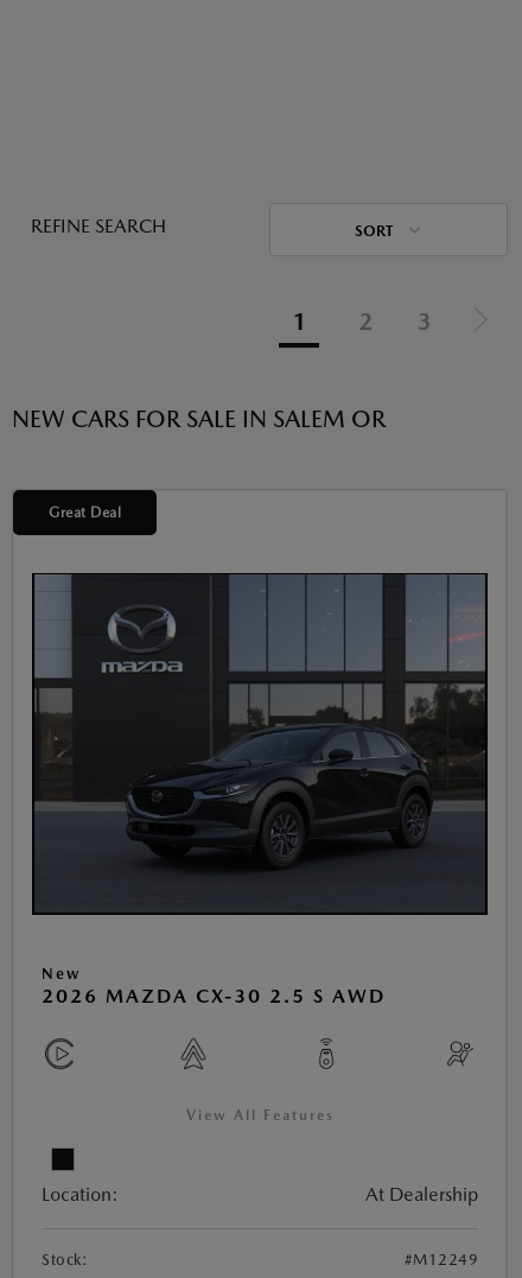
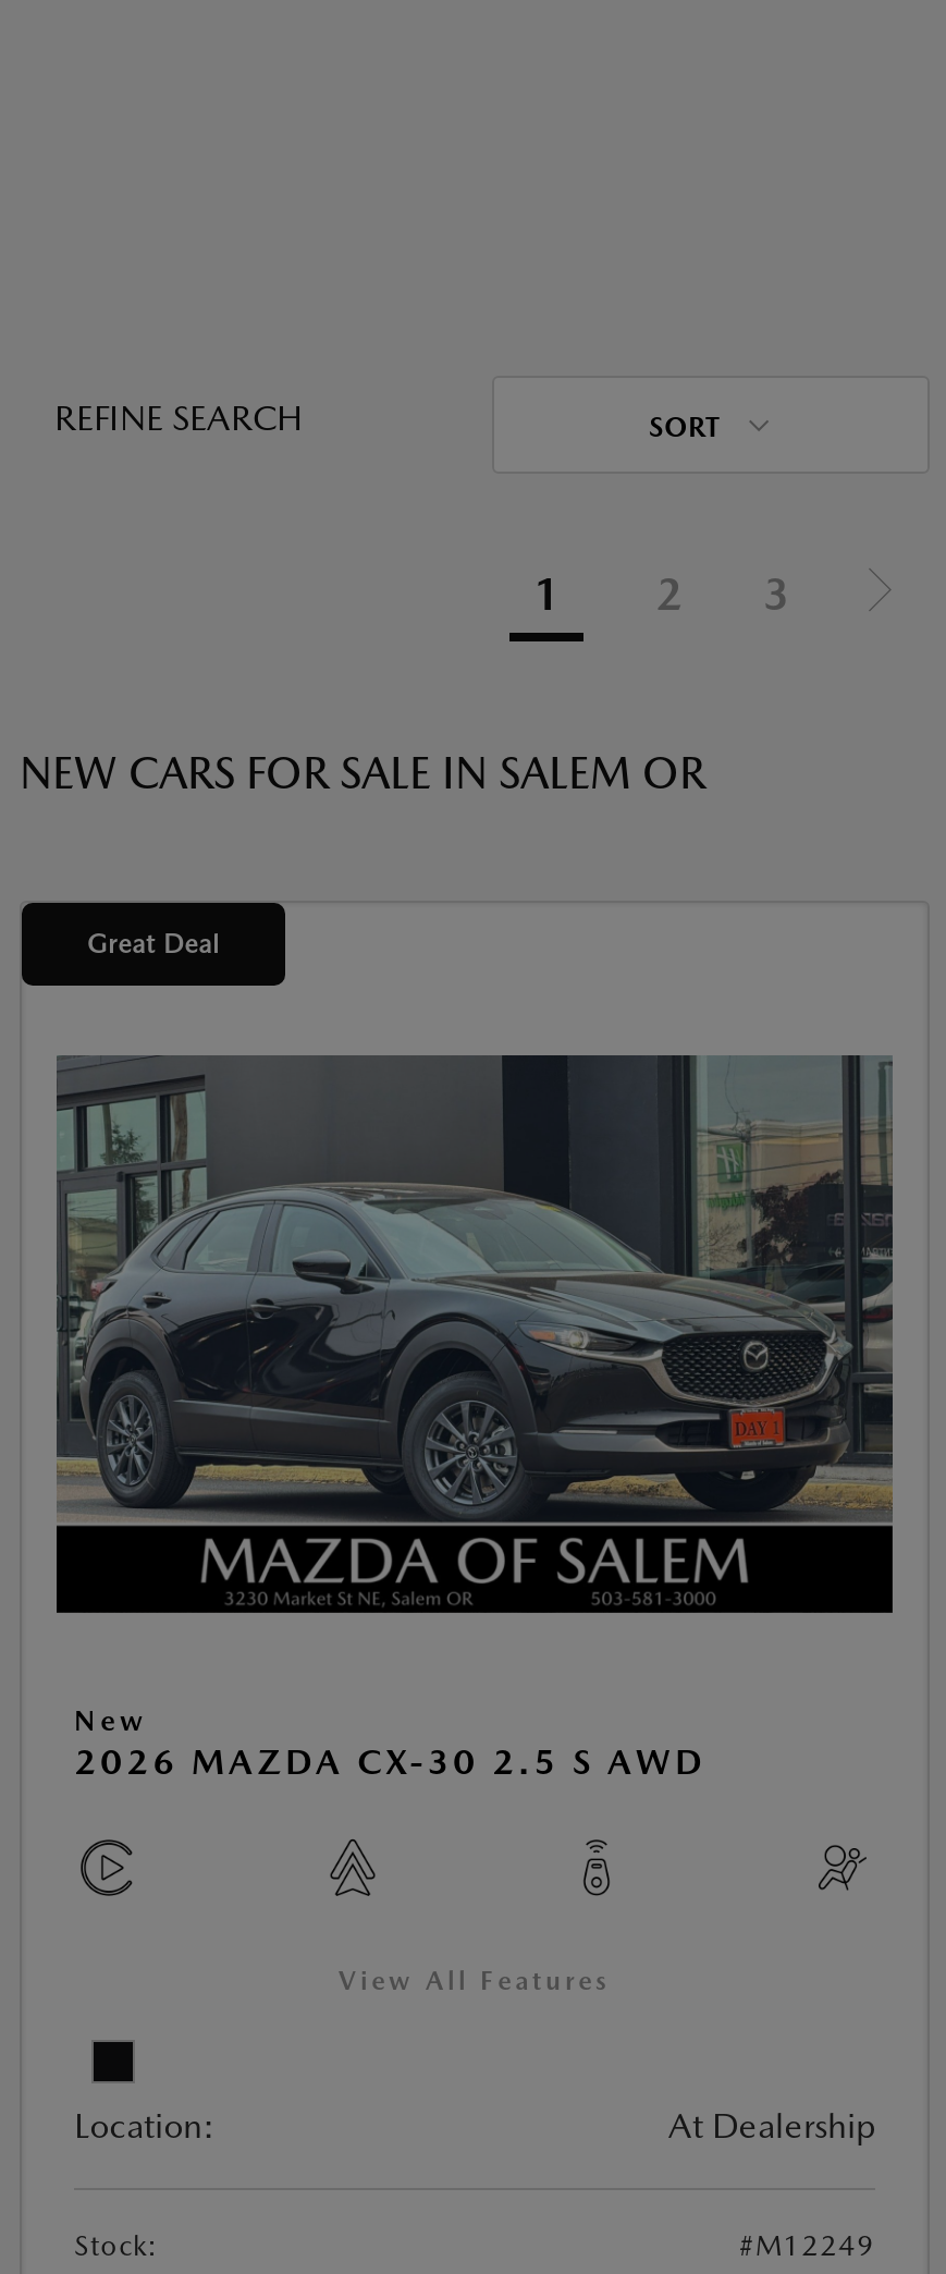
- [image]
+ [image]
